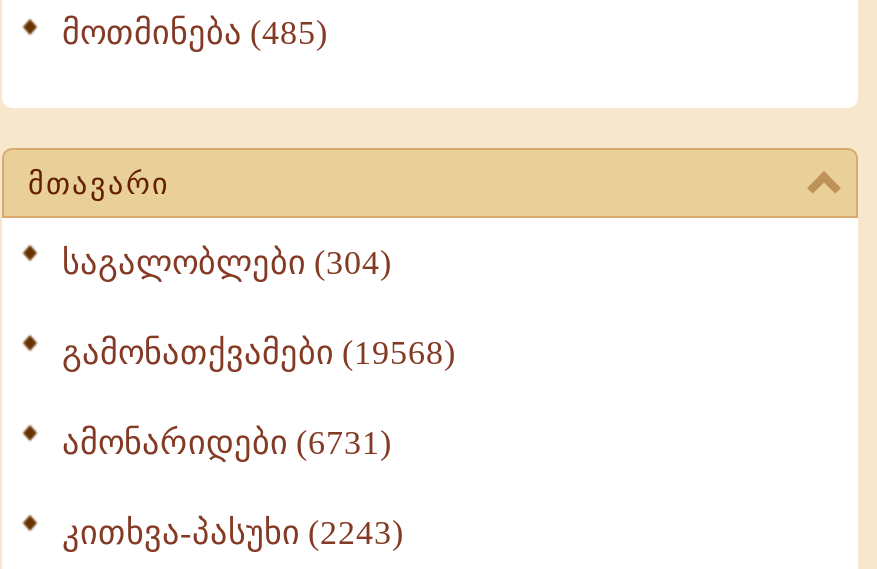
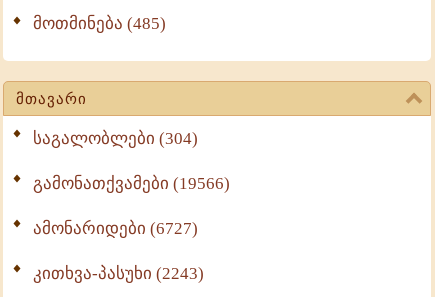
- გამონათქვამები (19568)
+ გამონათქვამები (19566)

- ამონარიდები (6731)
+ ამონარიდები (6727)
